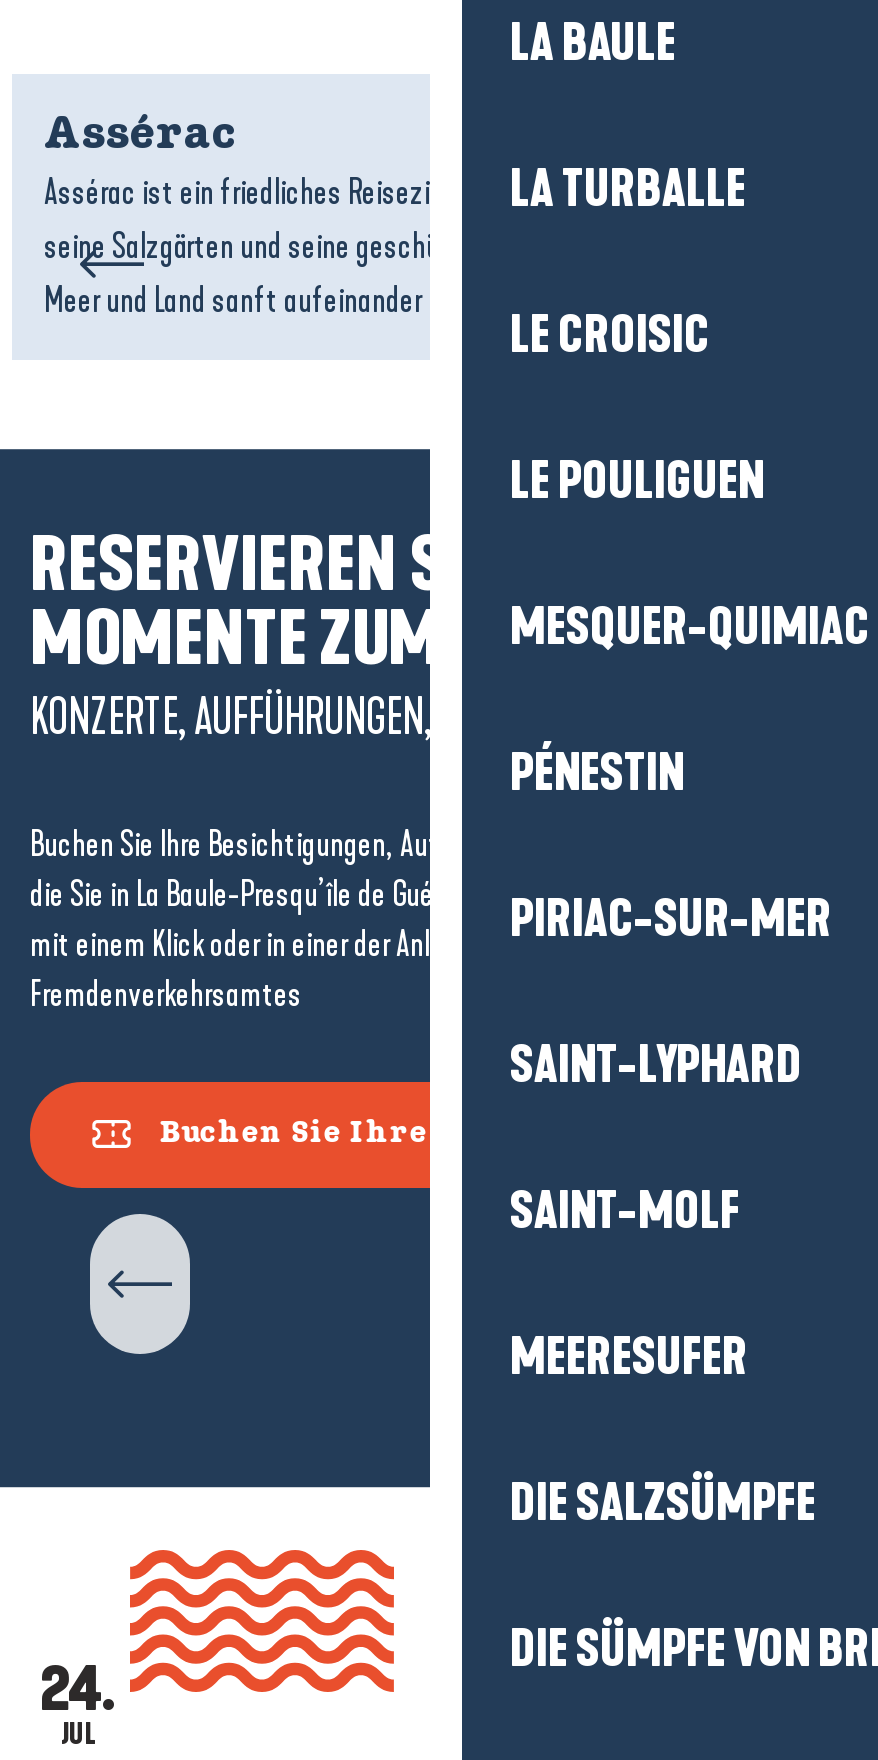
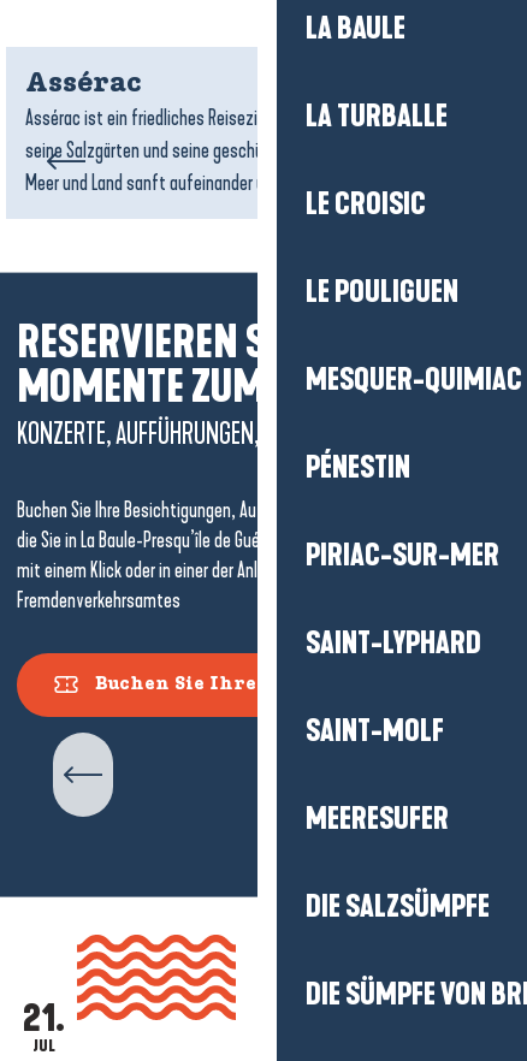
- 24.
+ 21.
